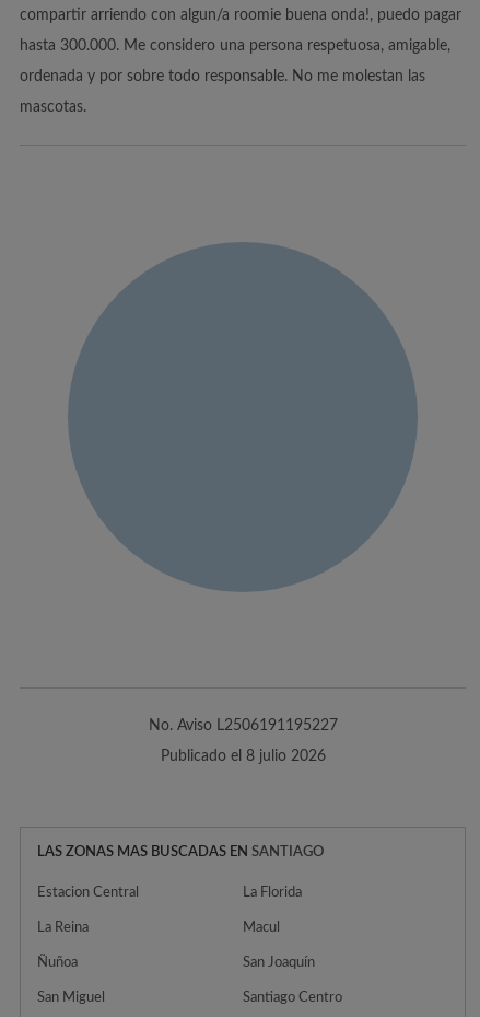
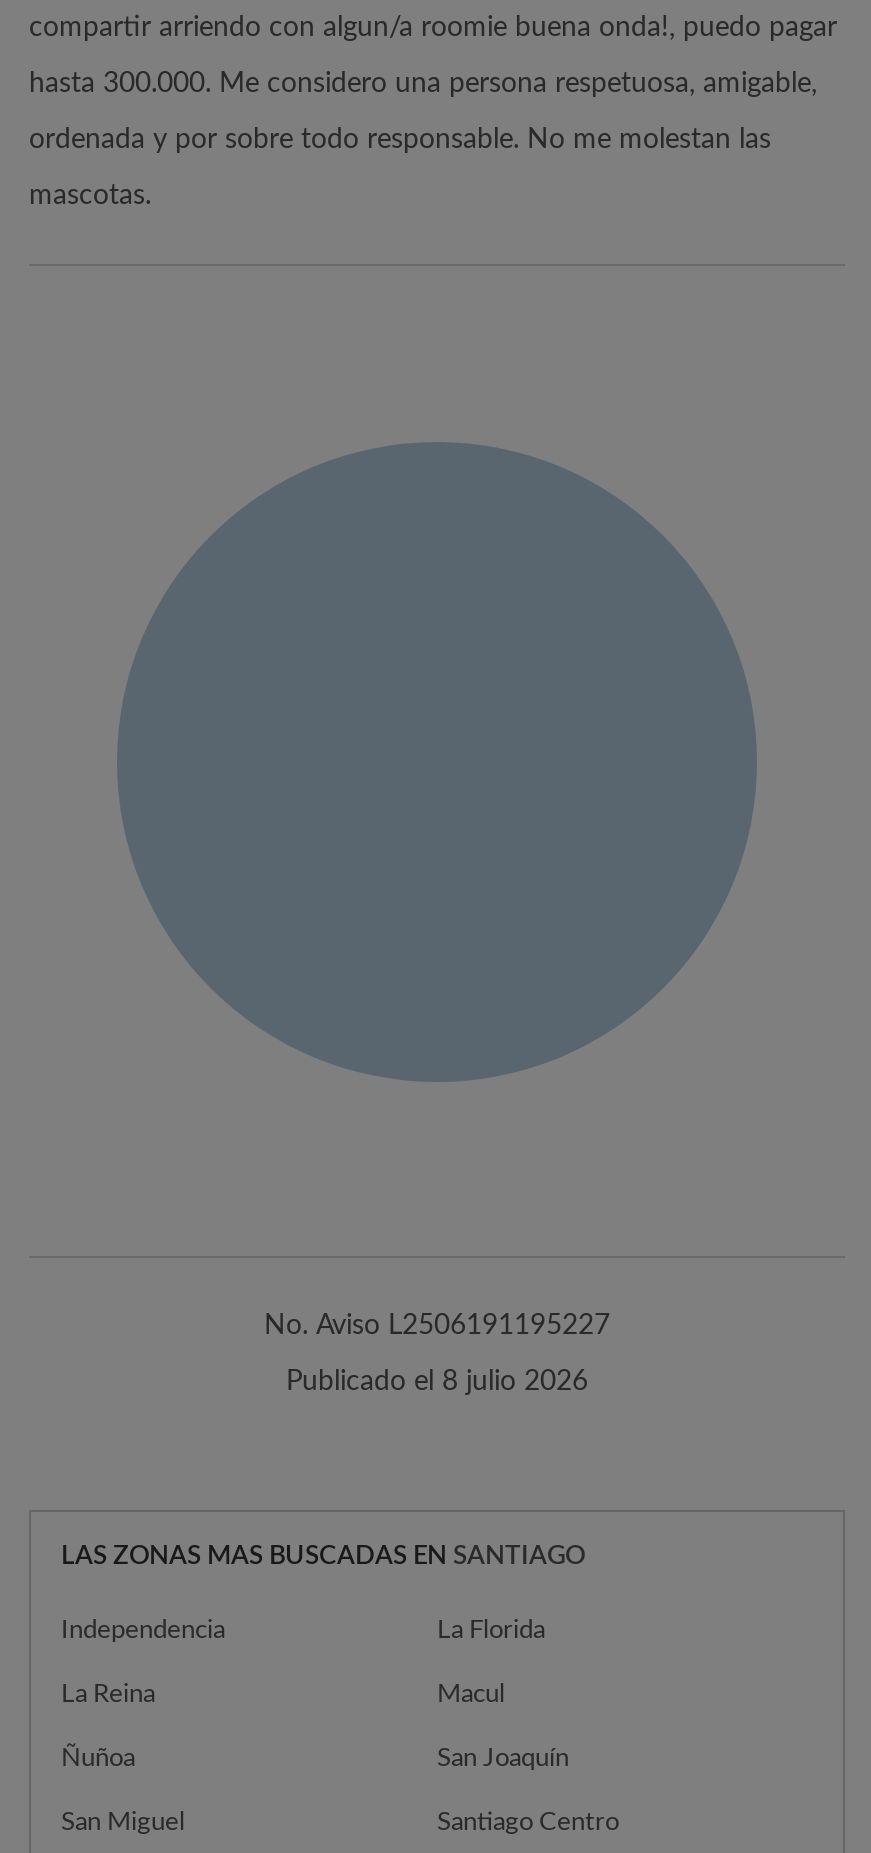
- Estacion Central
+ Independencia
